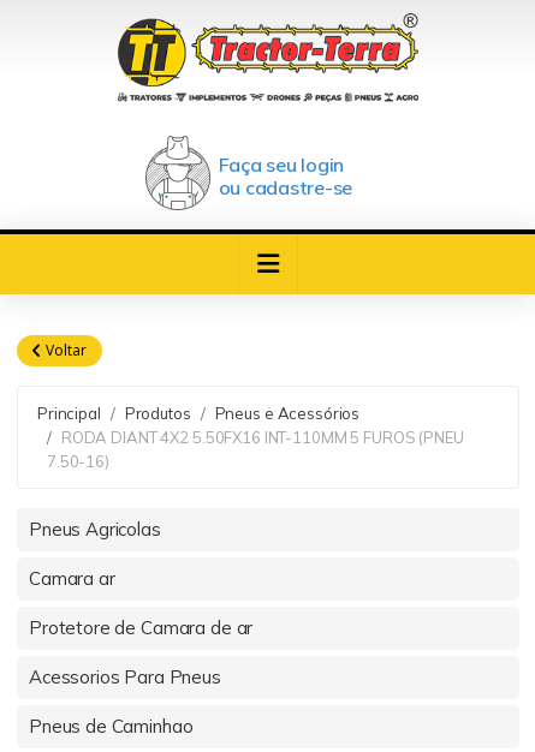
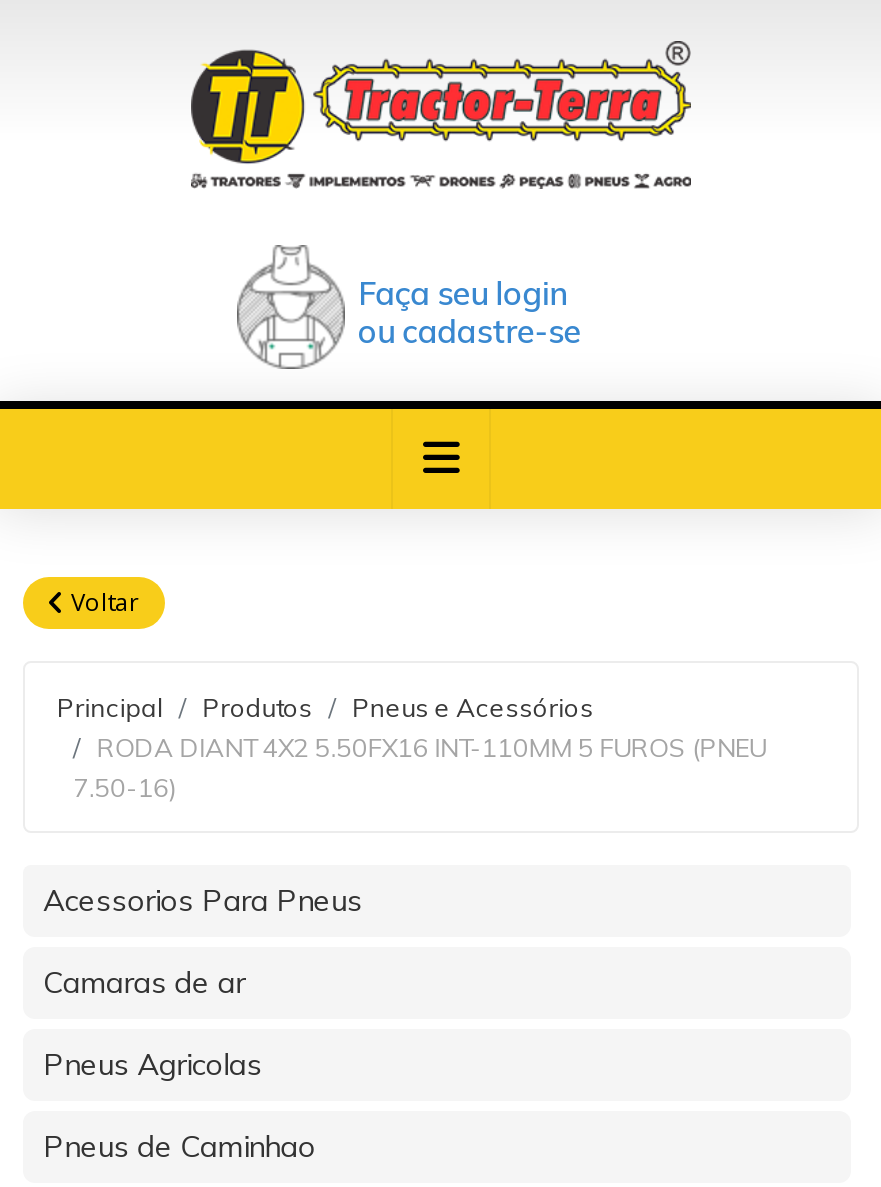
+ Camaras de ar

moved down: Pneus Agricolas

- Camara ar
- Protetore de Camara de ar

moved up: Acessorios Para Pneus
